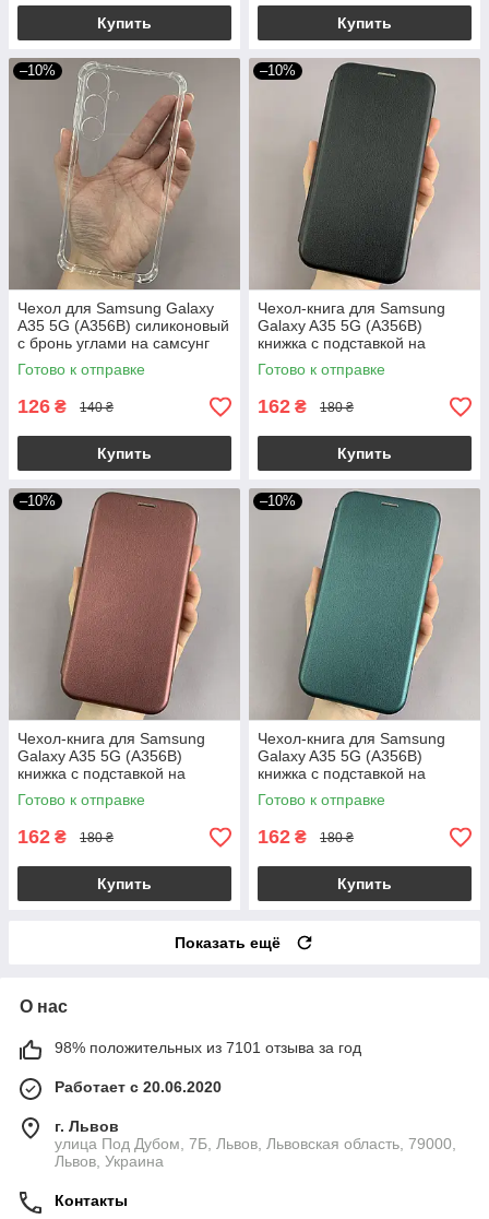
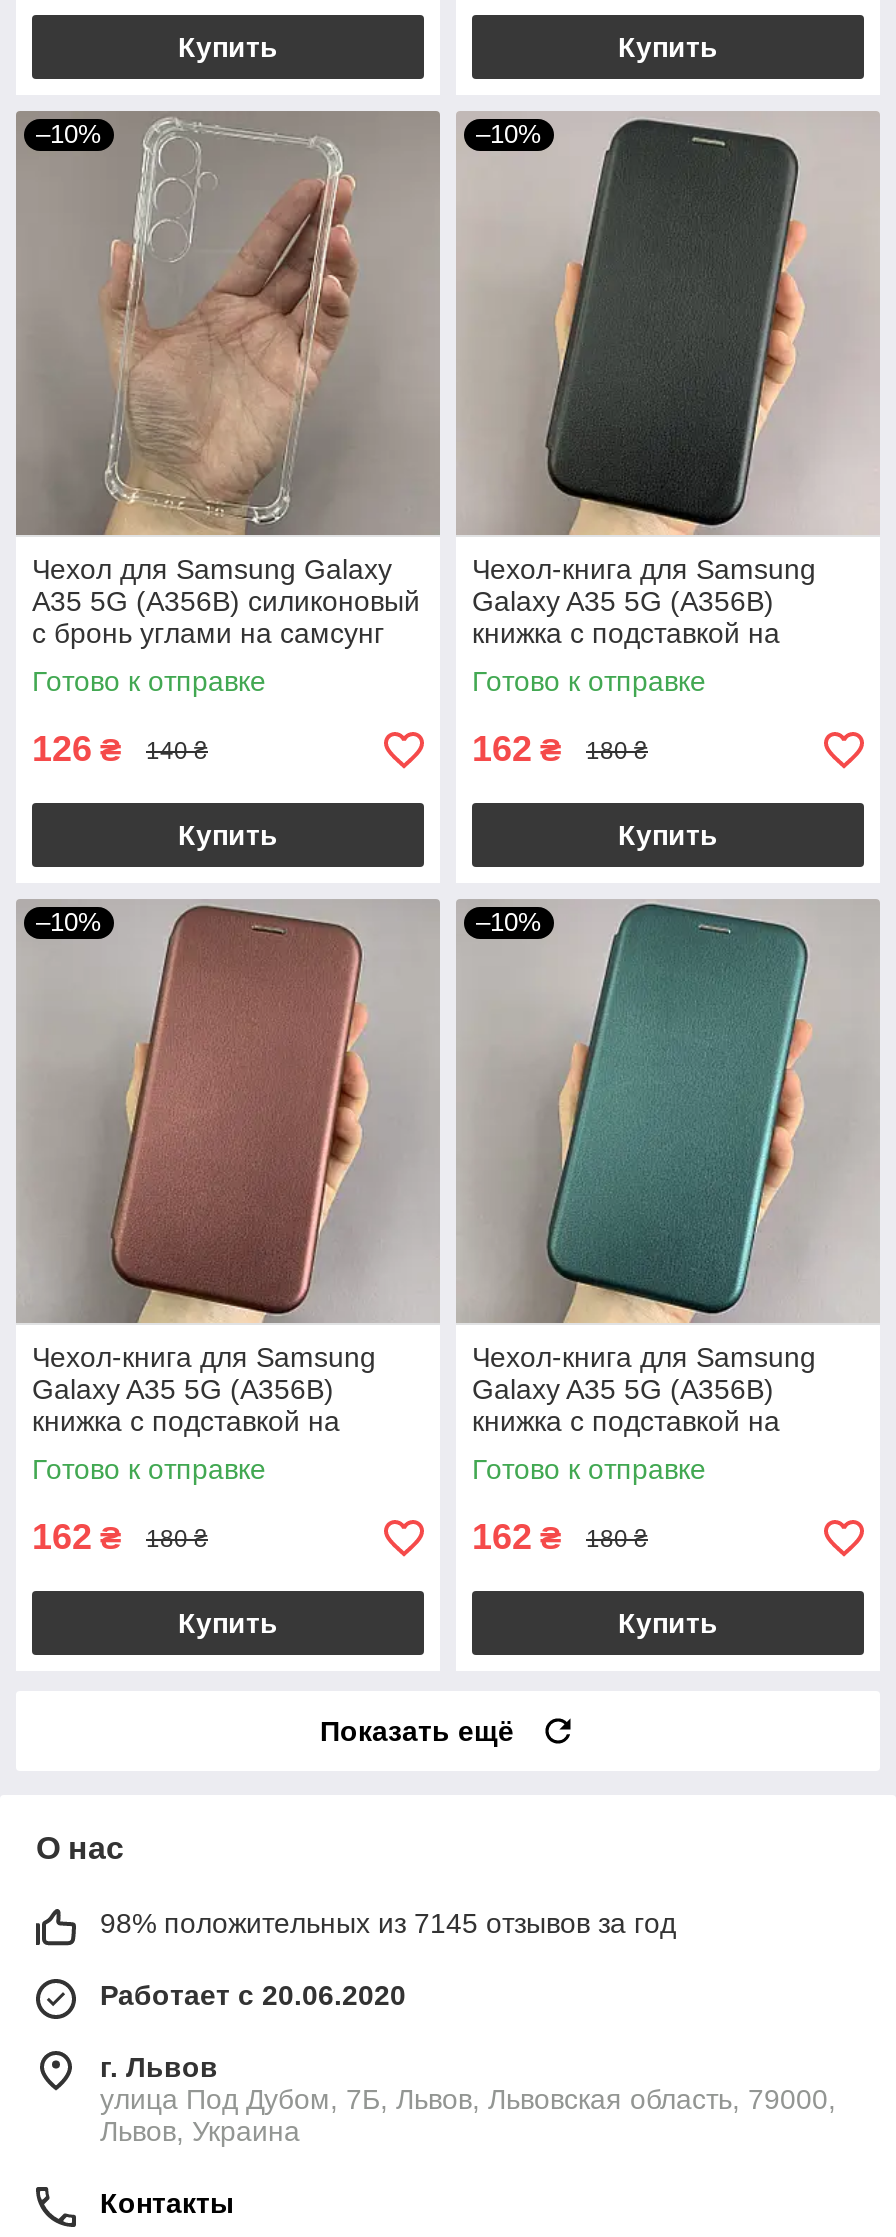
- 98% положительных из 7101 отзыва за год
+ 98% положительных из 7145 отзывов за год
